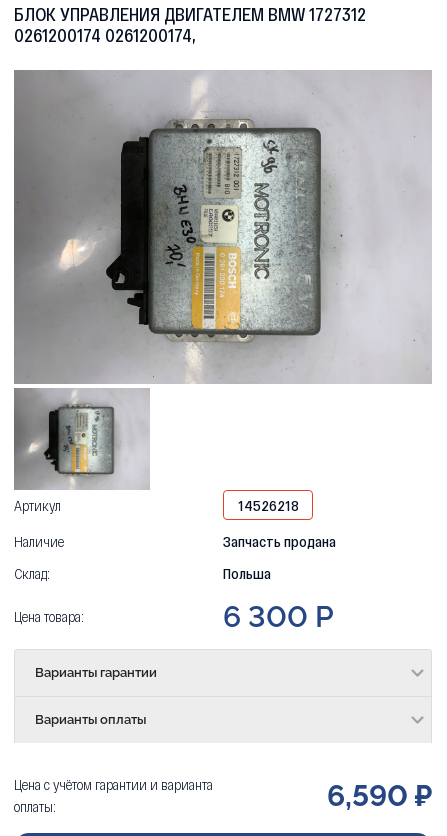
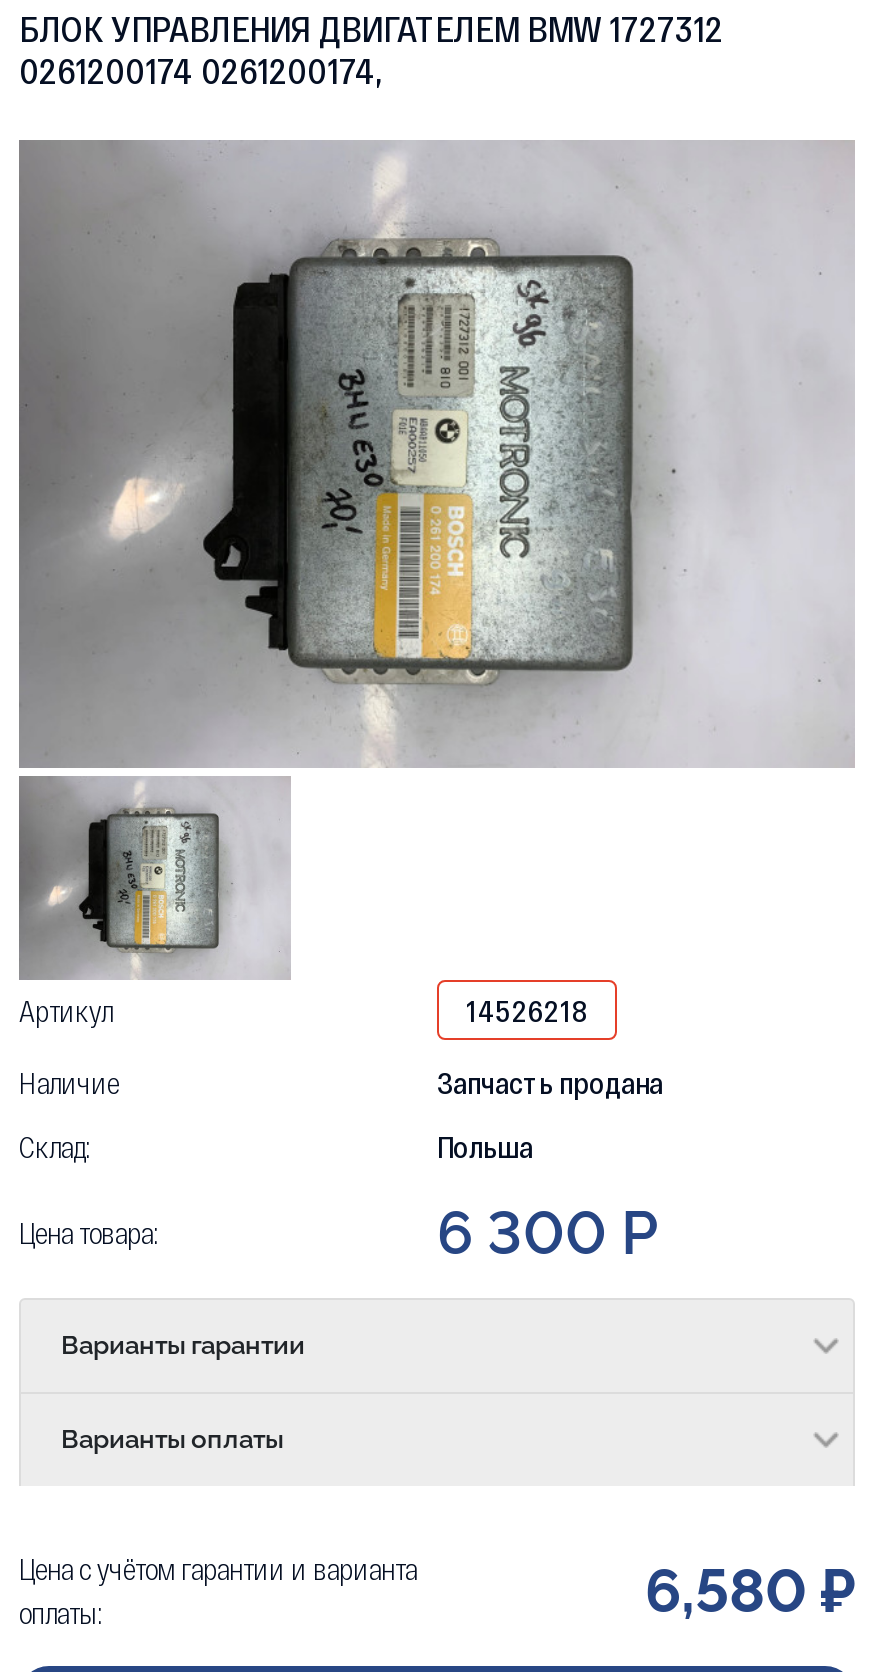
- 6,590 ₽
+ 6,580 ₽
